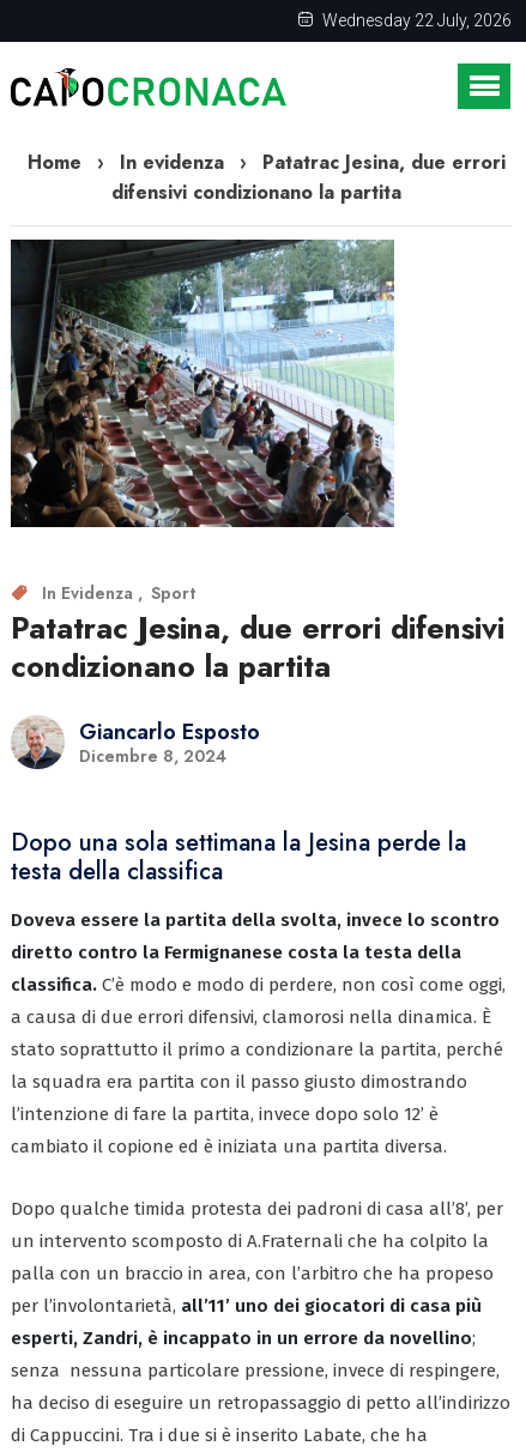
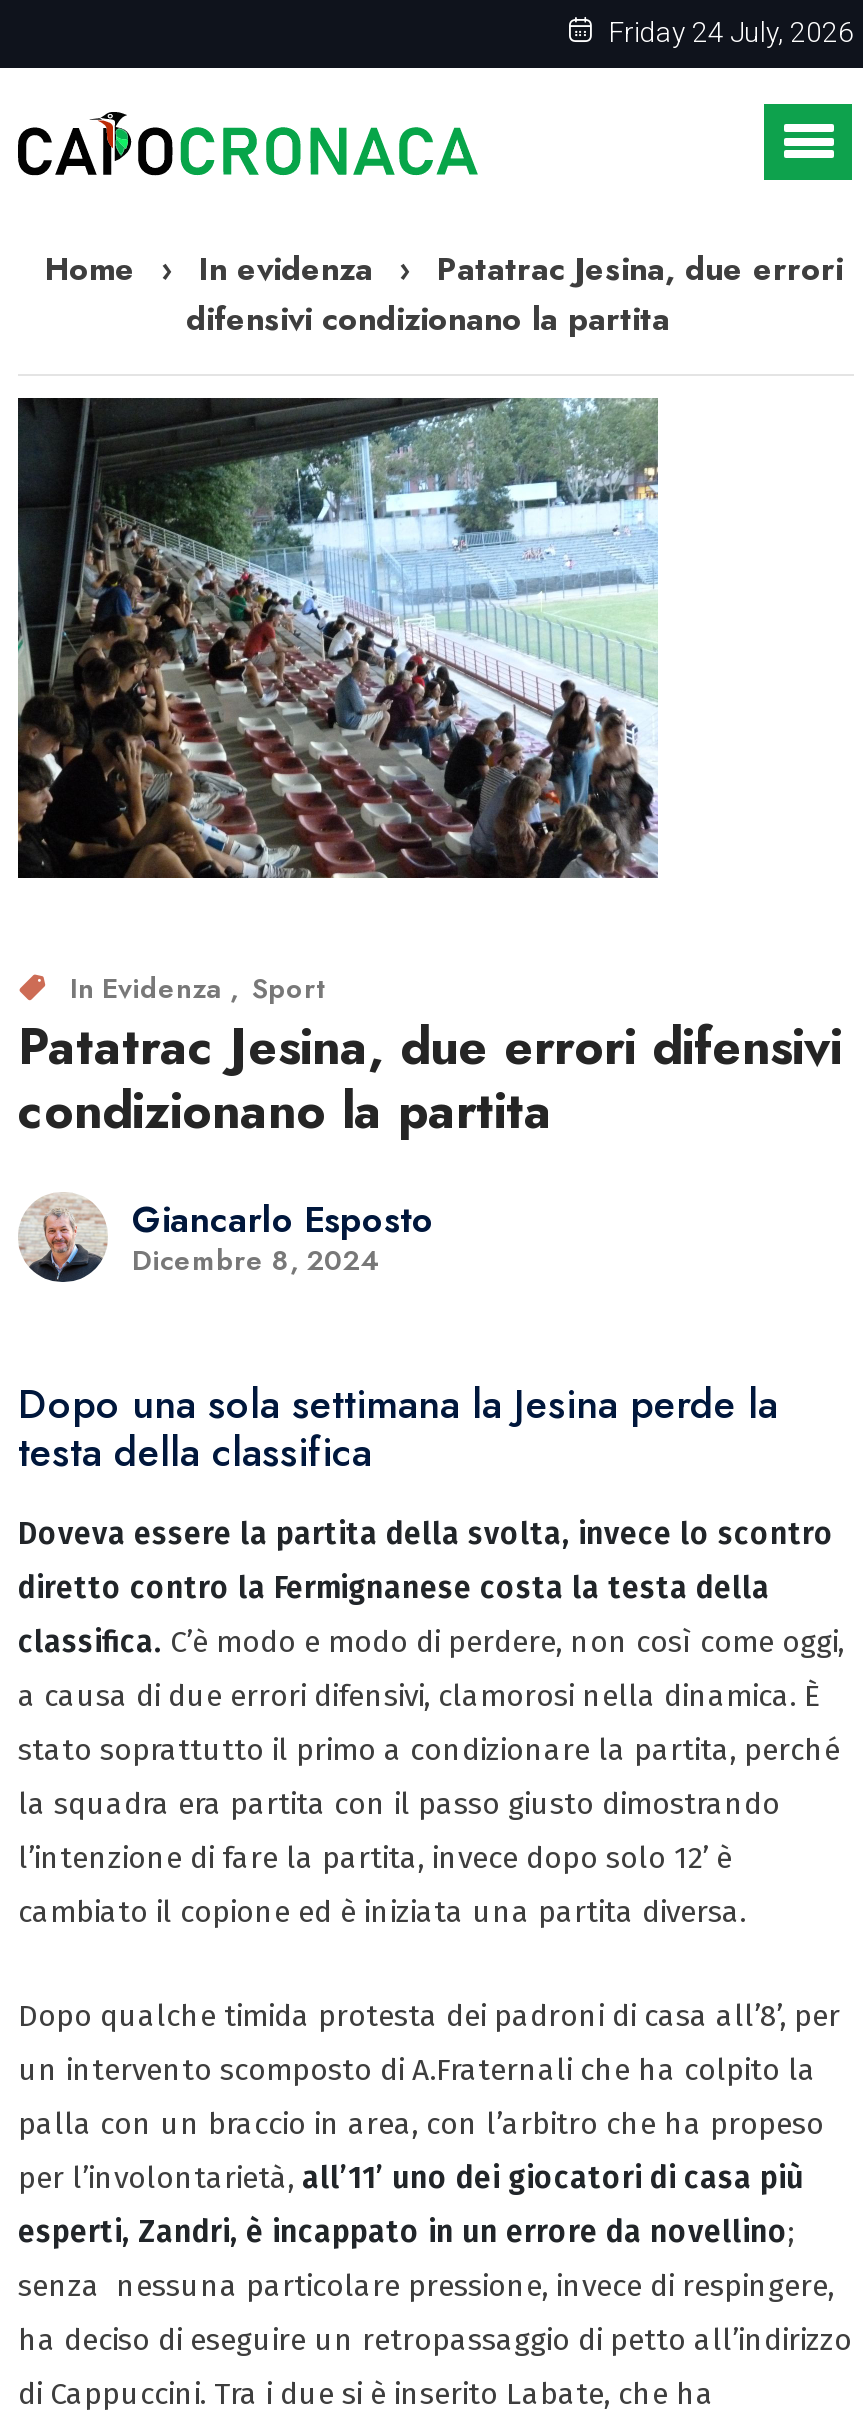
- Wednesday 22 July, 2026
+ Friday 24 July, 2026
